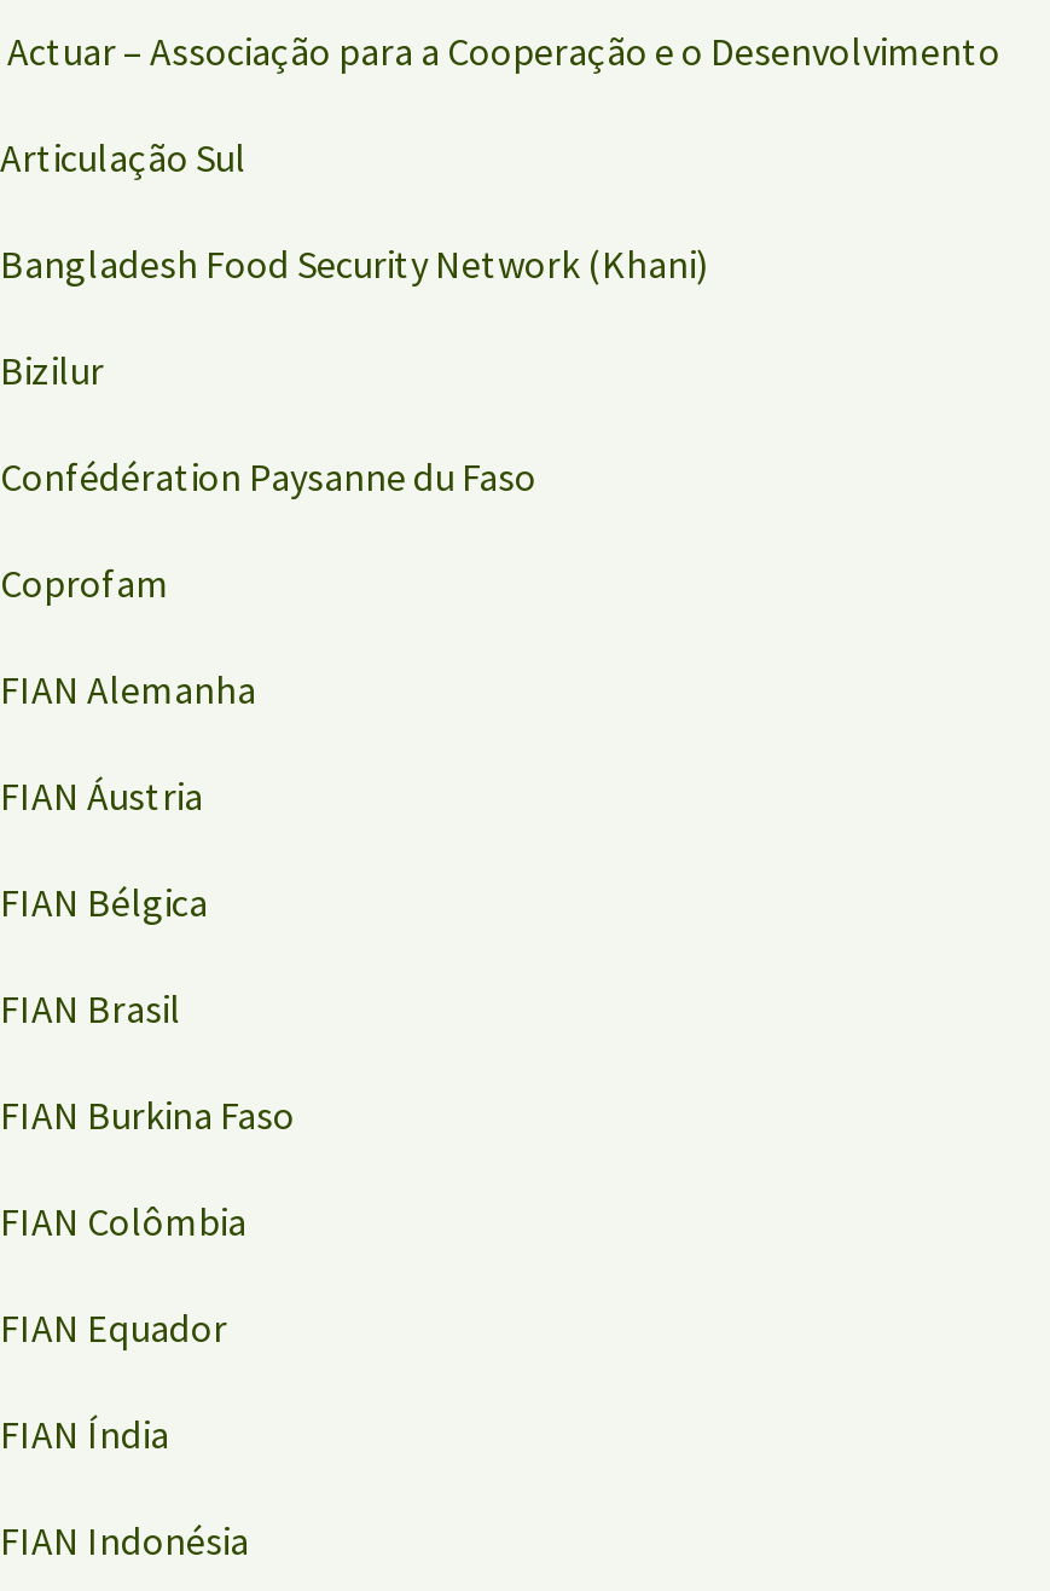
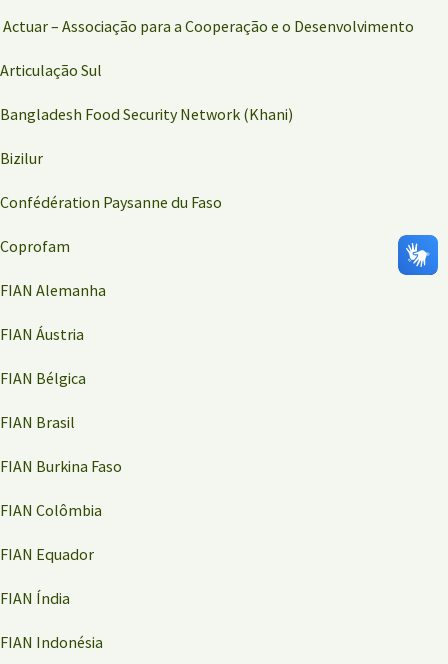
+ [image]
